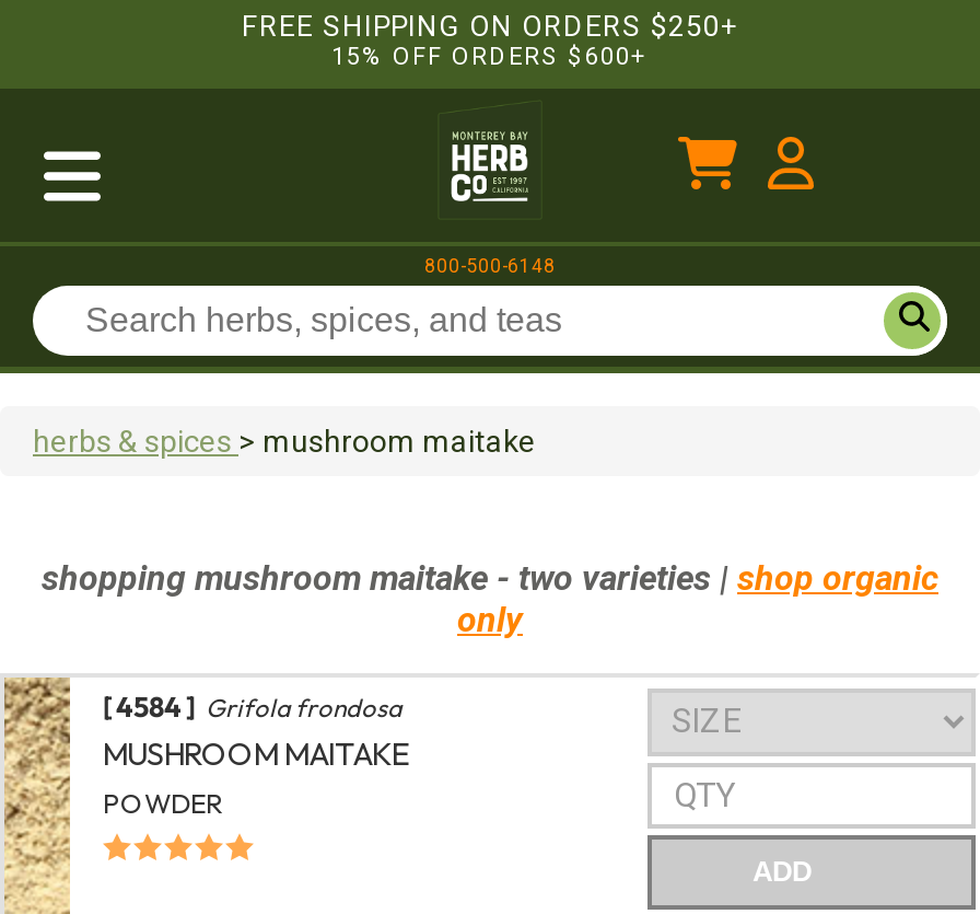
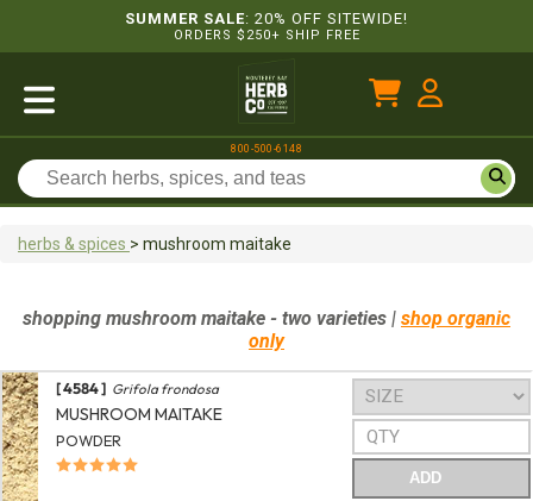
- FREE SHIPPING ON ORDERS $250+
- 15% OFF ORDERS $600+
+ SUMMER SALE: 20% OFF SITEWIDE!
+ ORDERS $250+ SHIP FREE
